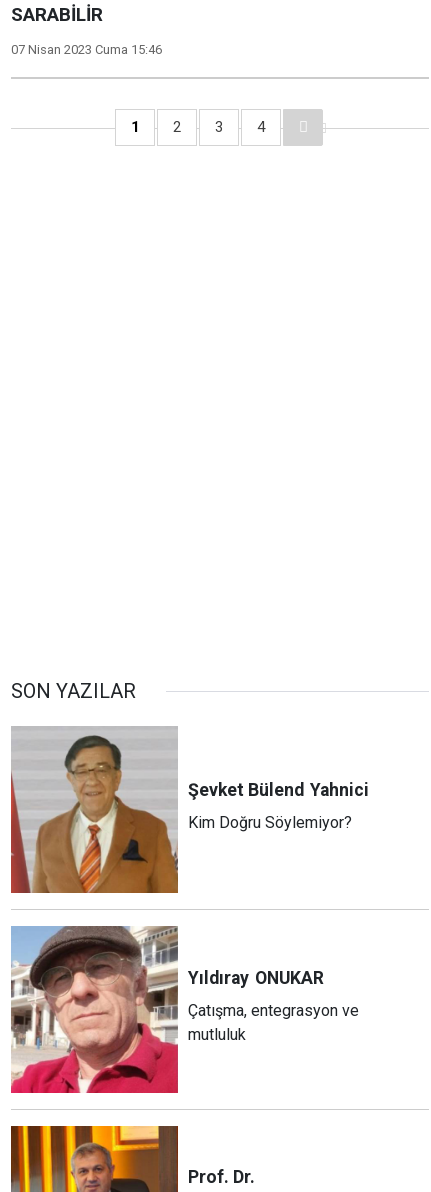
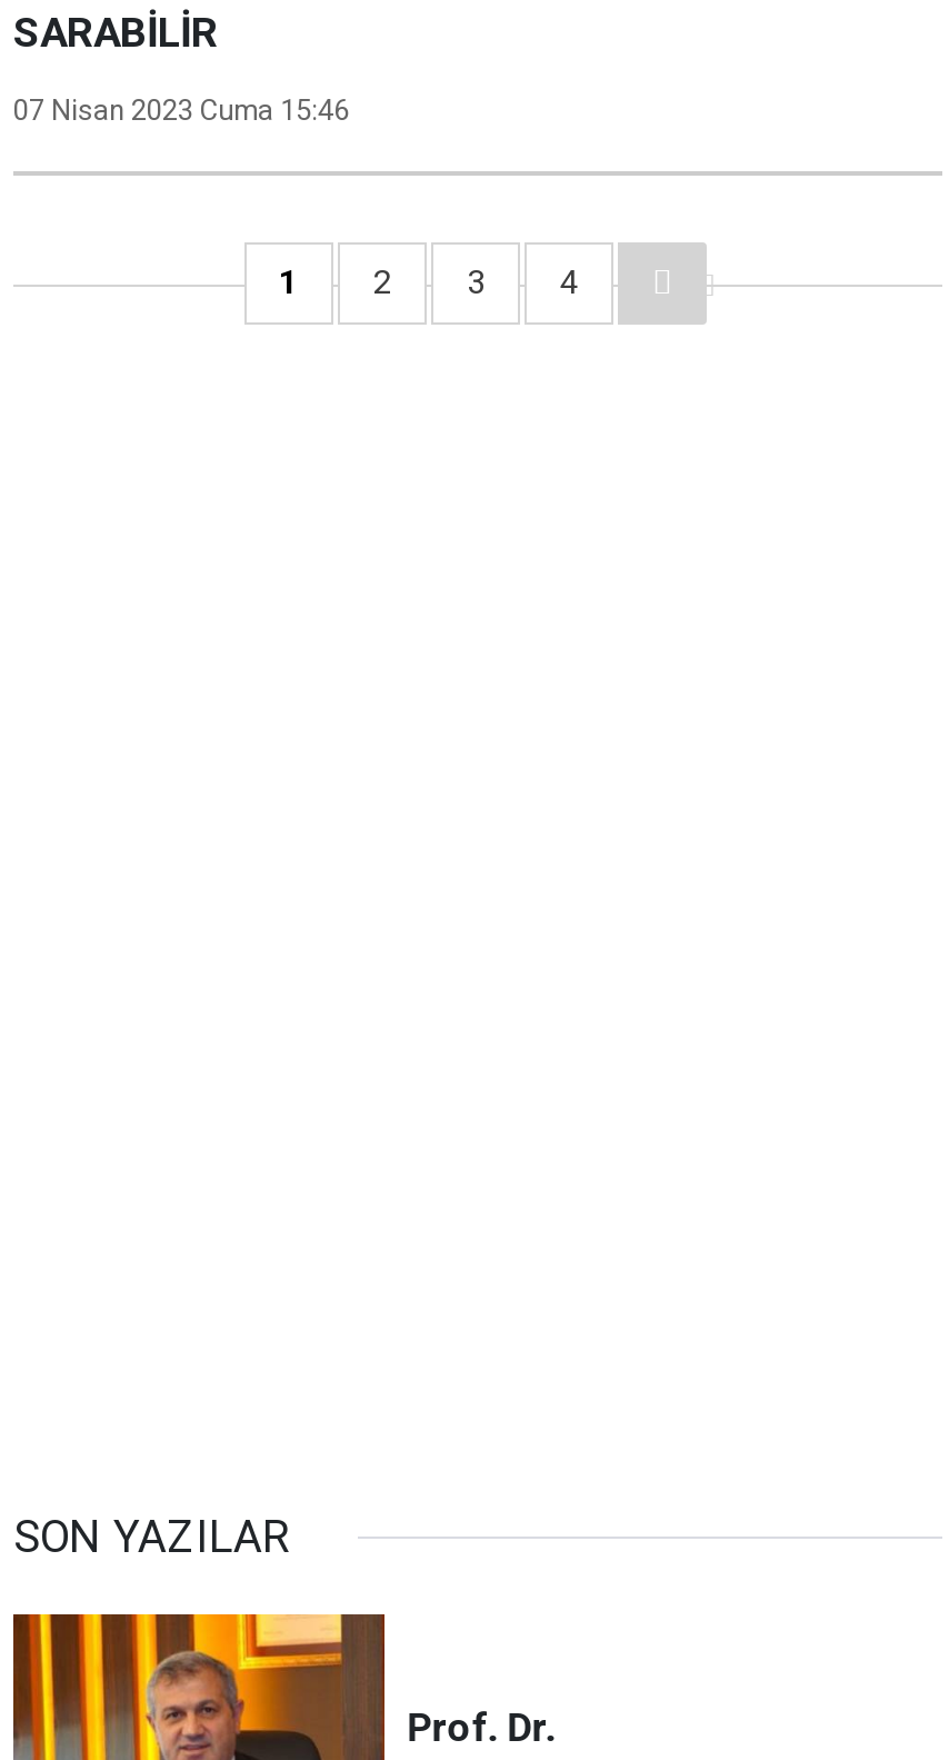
- [image]
- Şevket Bülend Yahnici
- Kim Doğru Söylemiyor?

- [image]
- Yıldıray ONUKAR
- Çatışma, entegrasyon ve
- mutluluk
